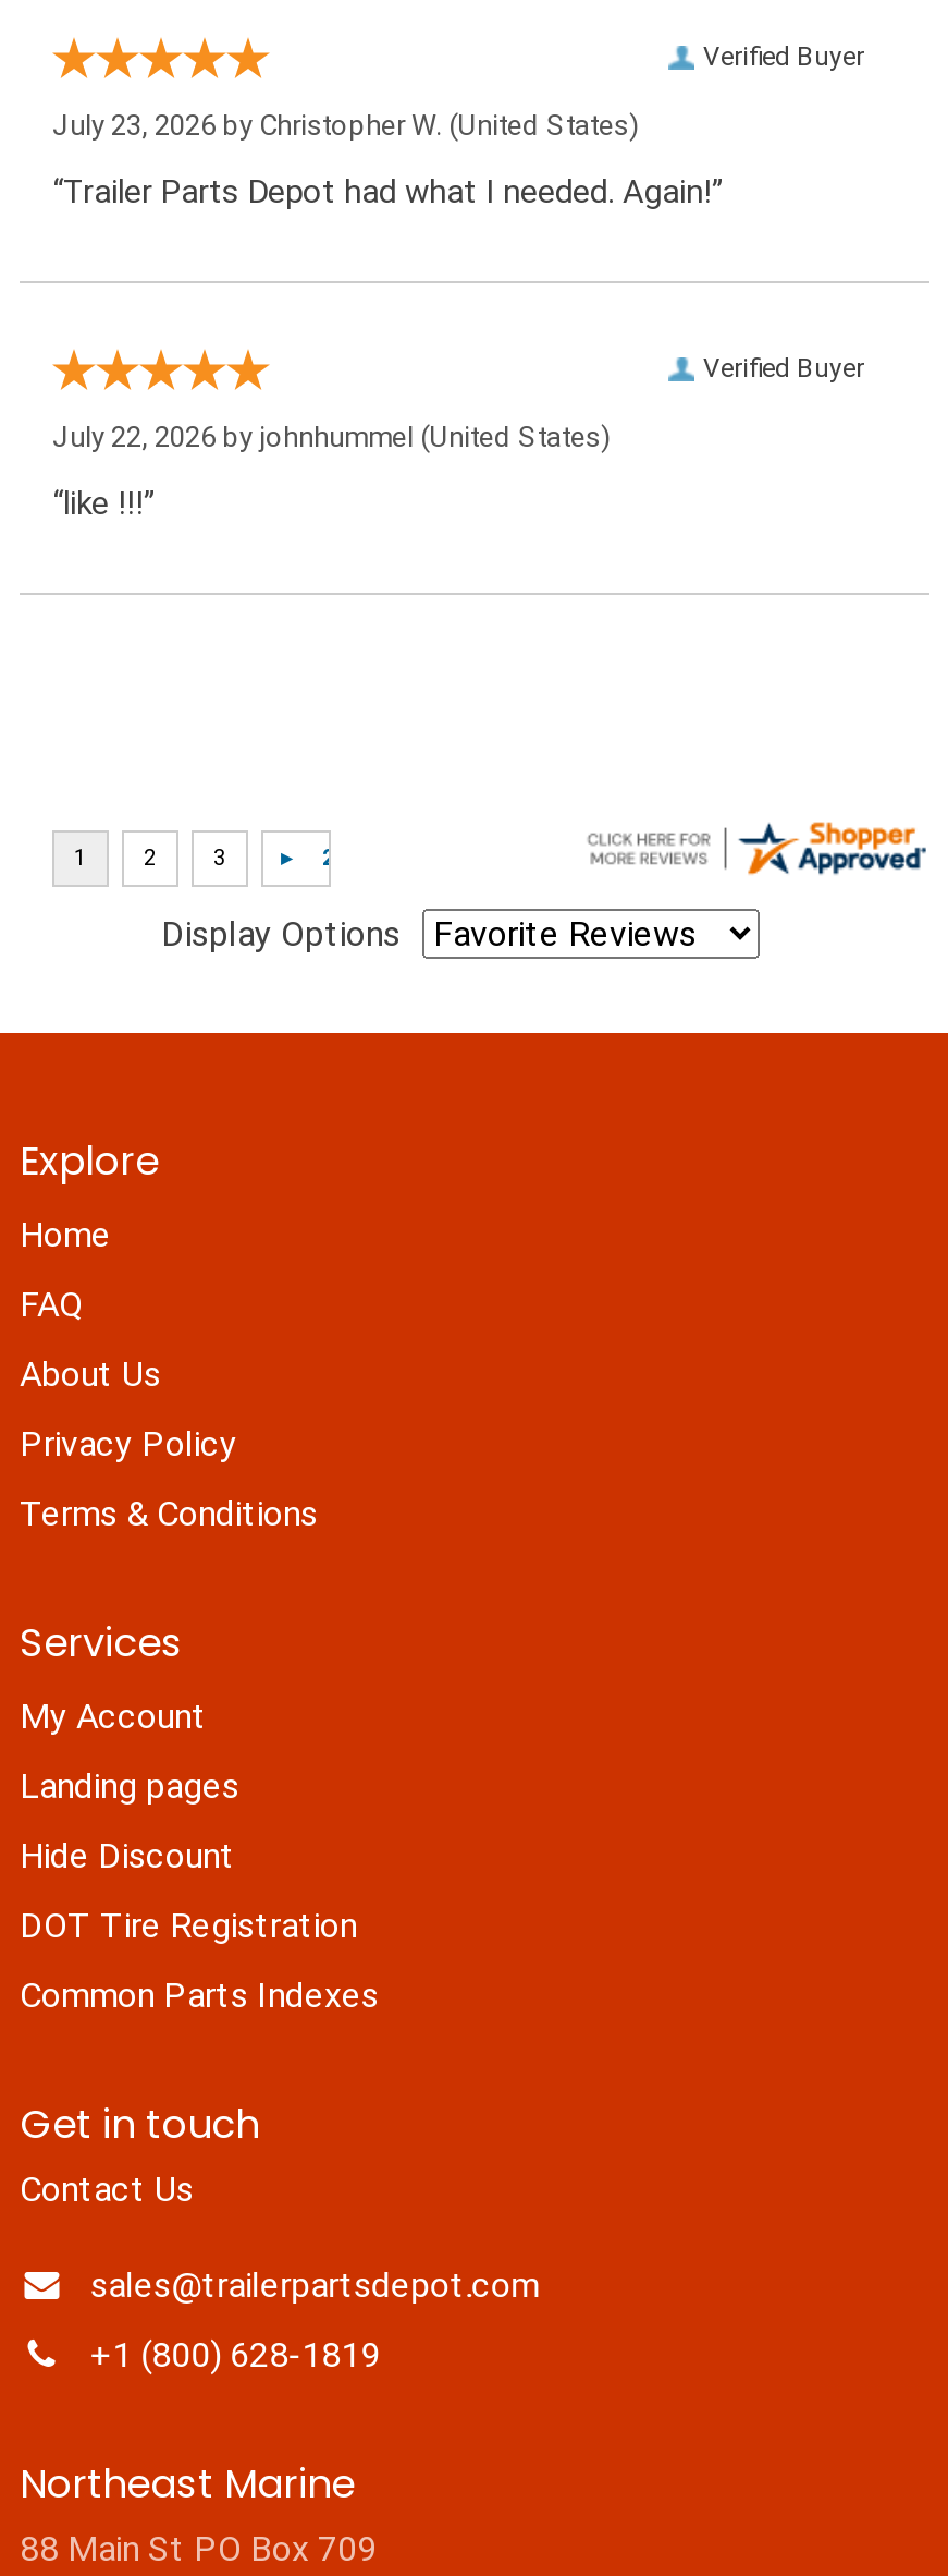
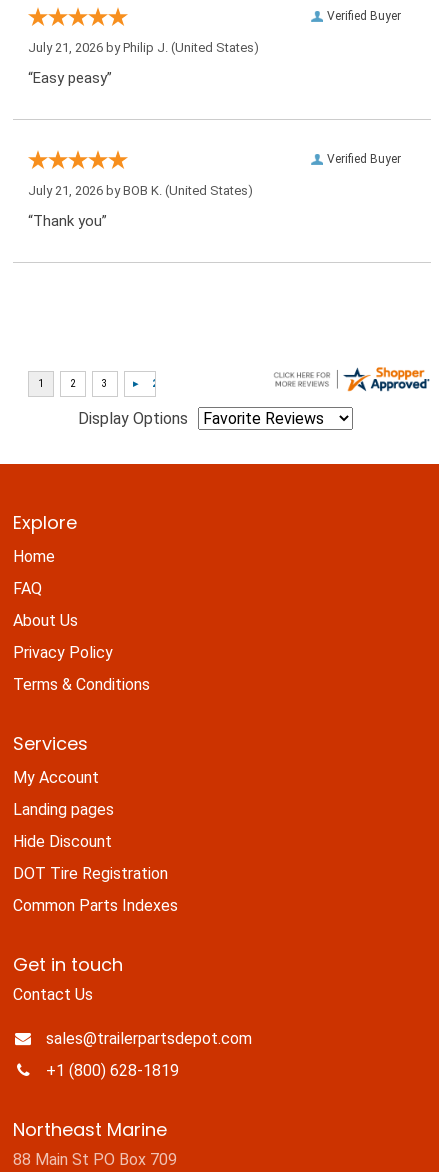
- July 23, 2026 by Christopher W. (United States)
+ July 21, 2026 by Philip J. (United States)

- “Trailer Parts Depot had what I needed. Again!”
+ “Easy peasy”

- July 22, 2026 by johnhummel (United States)
+ July 21, 2026 by BOB K. (United States)

- “like !!!”
+ “Thank you”
